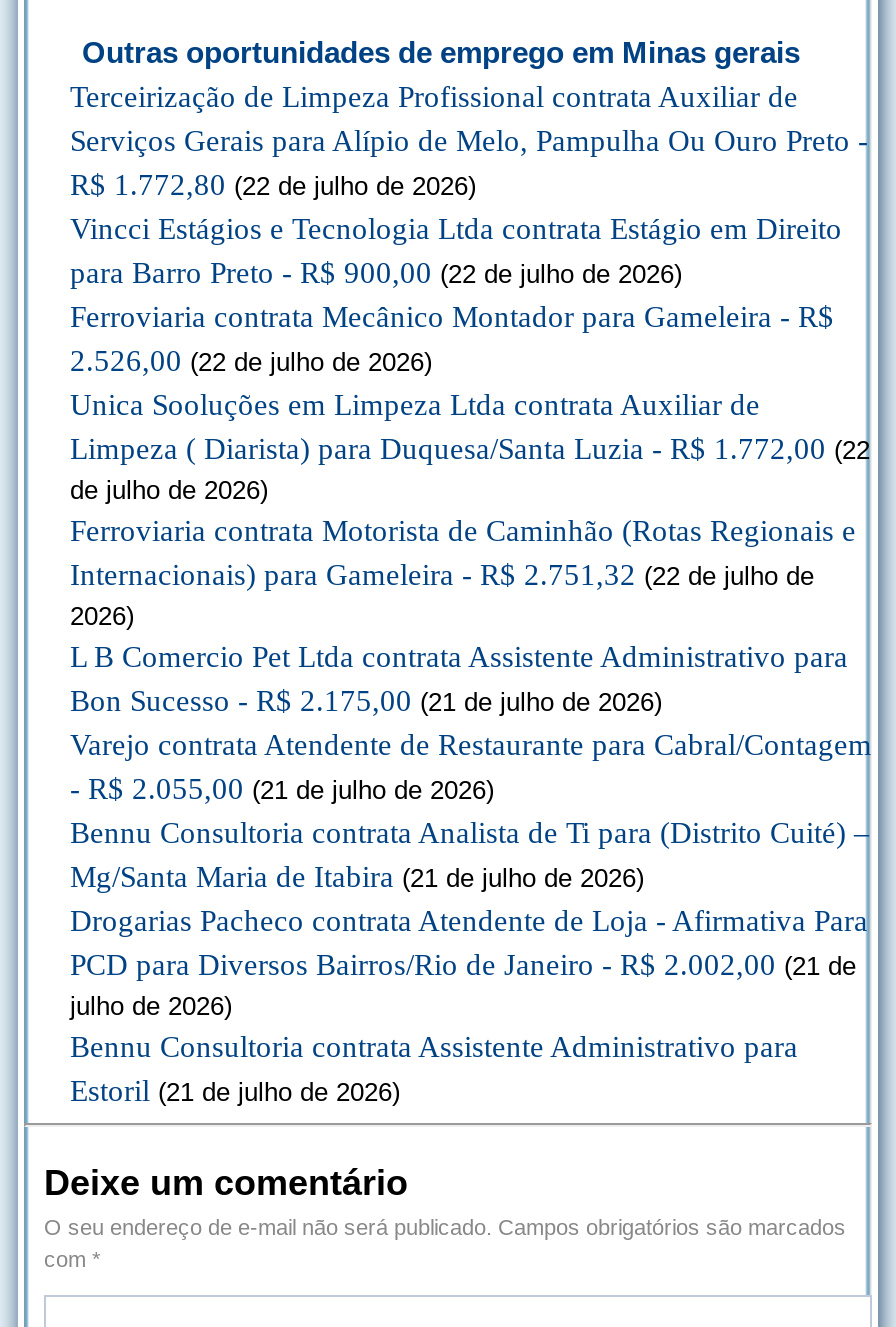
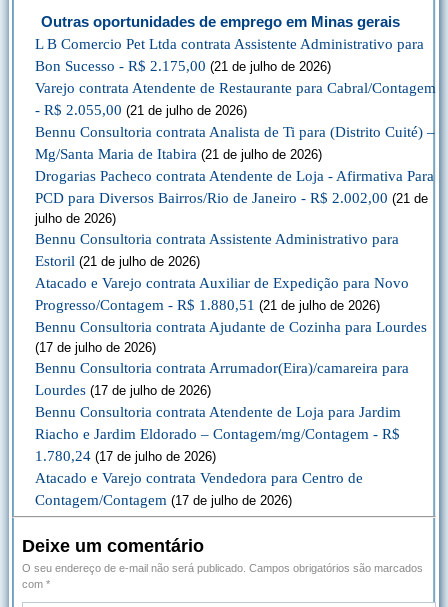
- Terceirização de Limpeza Profissional contrata Auxiliar de
- Serviços Gerais para Alípio de Melo, Pampulha Ou Ouro Preto -
- R$ 1.772,80 (22 de julho de 2026)
- Vincci Estágios e Tecnologia Ltda contrata Estágio em Direito
- para Barro Preto - R$ 900,00 (22 de julho de 2026)
- Ferroviaria contrata Mecânico Montador para Gameleira - R$
- 2.526,00 (22 de julho de 2026)
- Unica Sooluções em Limpeza Ltda contrata Auxiliar de
- Limpeza ( Diarista) para Duquesa/Santa Luzia - R$ 1.772,00 (22
- de julho de 2026)
- Ferroviaria contrata Motorista de Caminhão (Rotas Regionais e
- Internacionais) para Gameleira - R$ 2.751,32 (22 de julho de
- 2026)

moved up: L B Comercio Pet Ltda contrata Assistente Administrativo para | Bon Sucesso - R$ 2.175,00 (21 de julho de 2026) | Varejo contrata Atendente de Restaurante para Cabral/Contagem | ... | Bennu Consultoria contrata Assistente Administrativo para | Estoril (21 de julho de 2026)

+ Atacado e Varejo contrata Auxiliar de Expedição para Novo
+ Progresso/Contagem - R$ 1.880,51 (21 de julho de 2026)
+ Bennu Consultoria contrata Ajudante de Cozinha para Lourdes
+ (17 de julho de 2026)
+ Bennu Consultoria contrata Arrumador(Eira)/camareira para
+ Lourdes (17 de julho de 2026)
+ Bennu Consultoria contrata Atendente de Loja para Jardim
+ Riacho e Jardim Eldorado – Contagem/mg/Contagem - R$
+ 1.780,24 (17 de julho de 2026)
+ Atacado e Varejo contrata Vendedora para Centro de
+ Contagem/Contagem (17 de julho de 2026)
